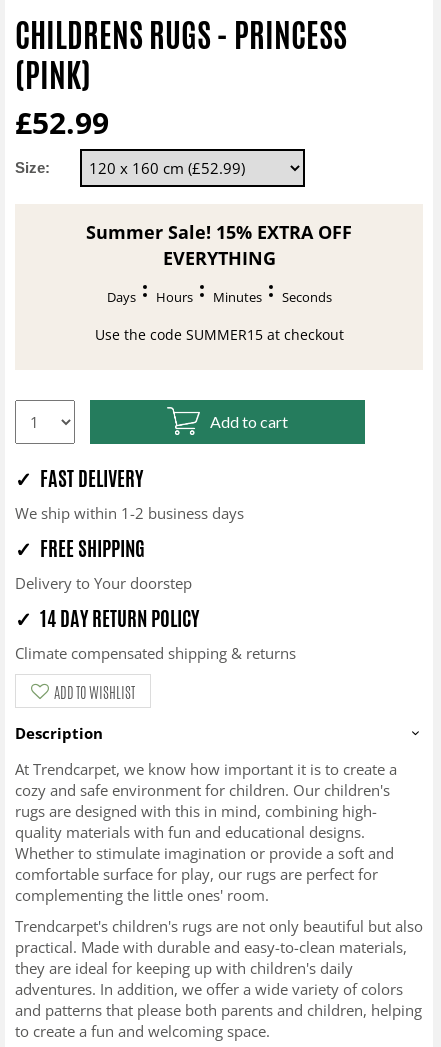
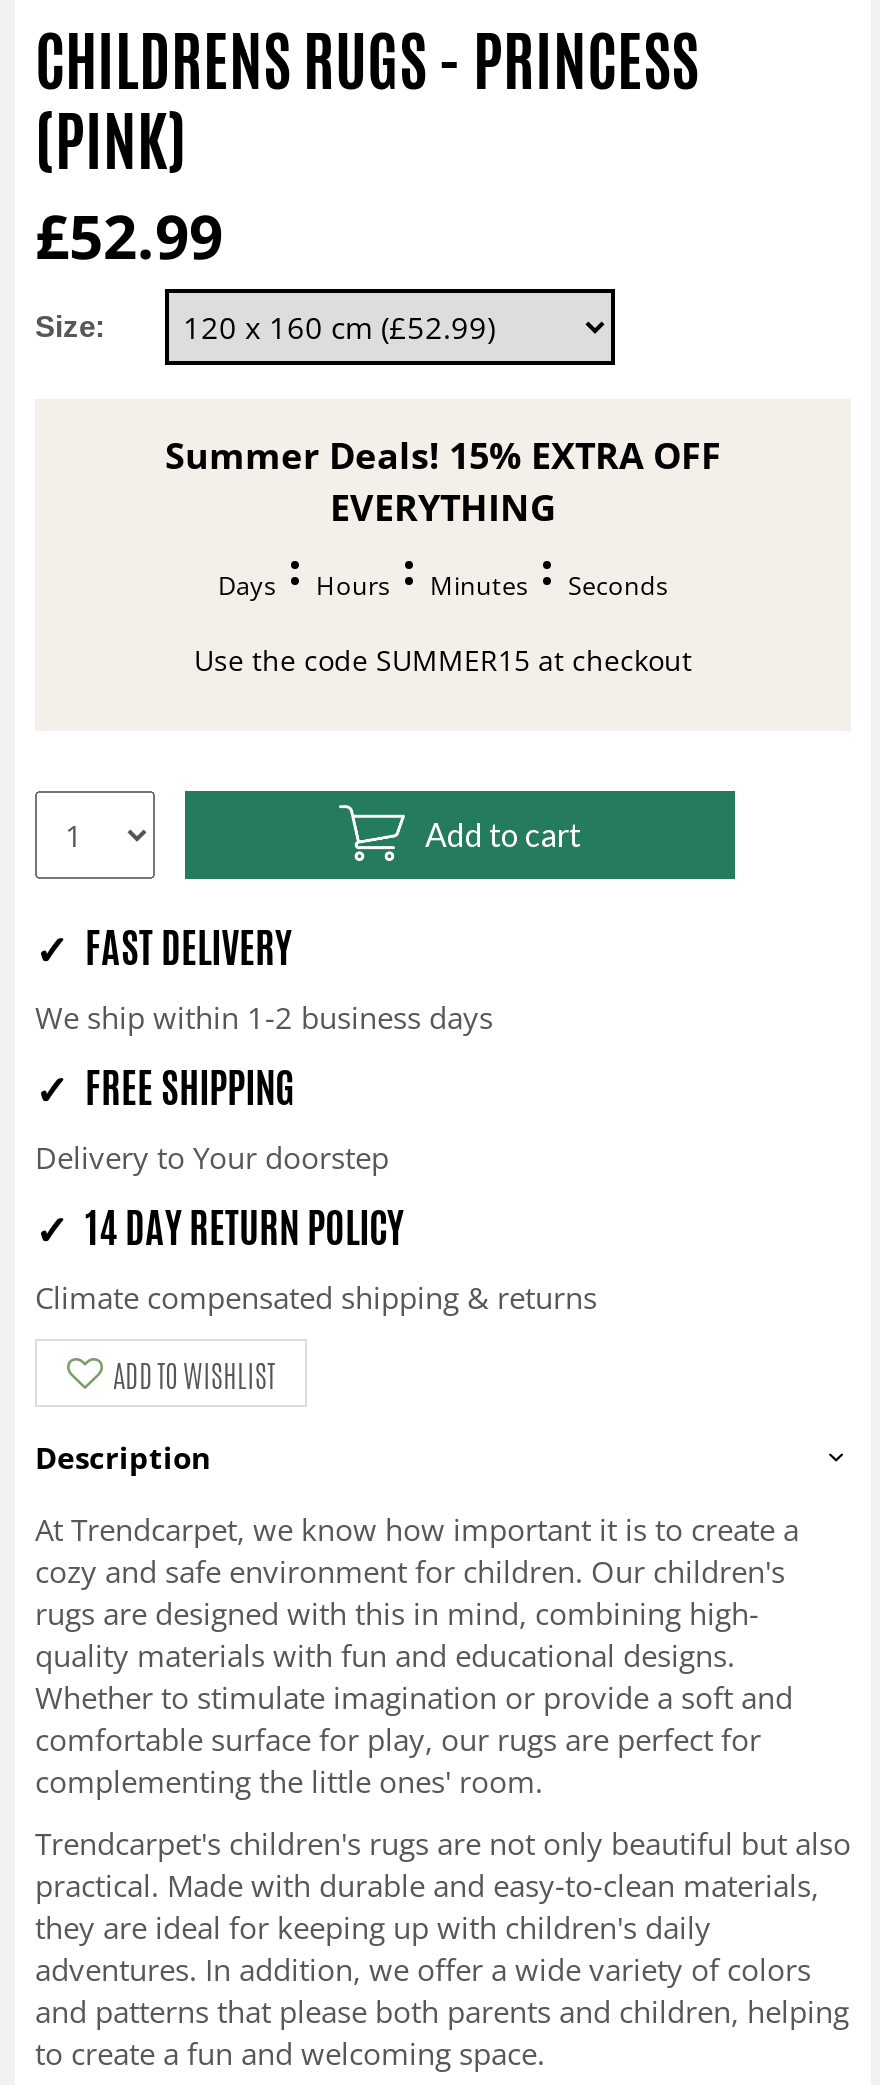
- Summer Sale! 15% EXTRA OFF
+ Summer Deals! 15% EXTRA OFF
